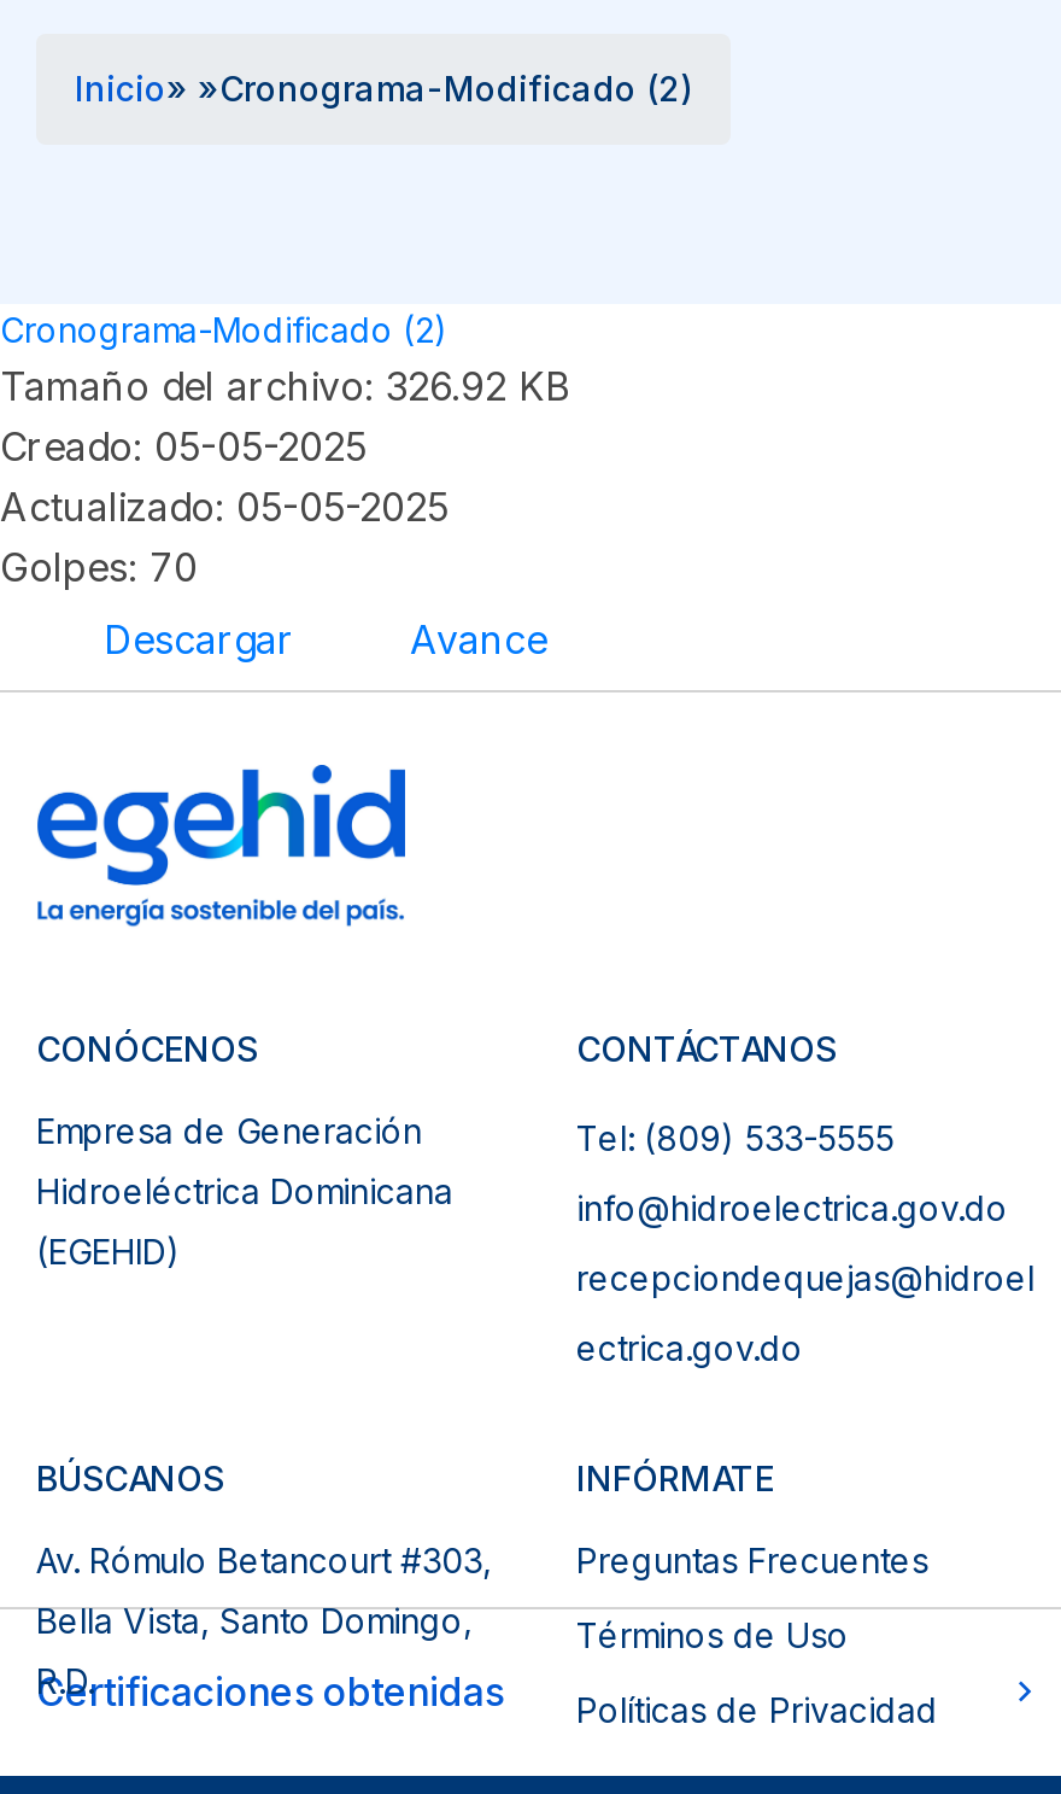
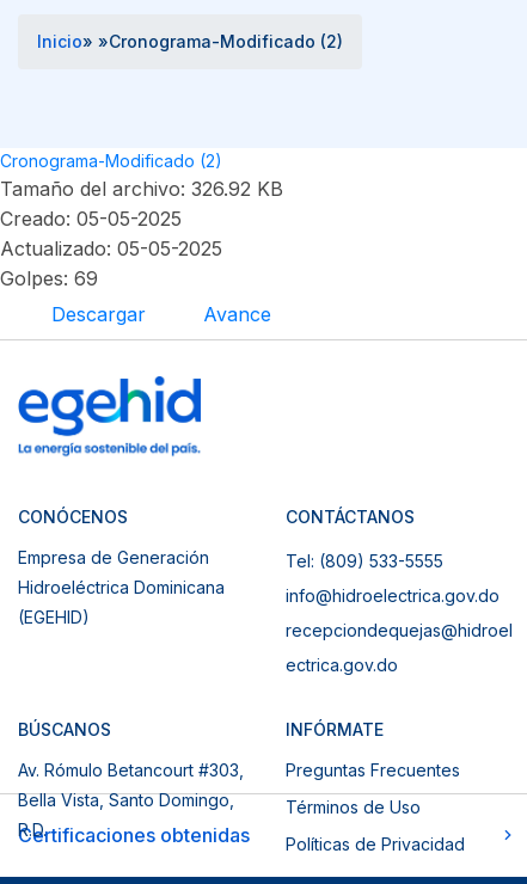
- Golpes: 70
+ Golpes: 69
